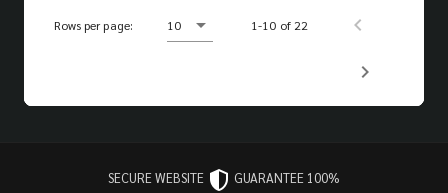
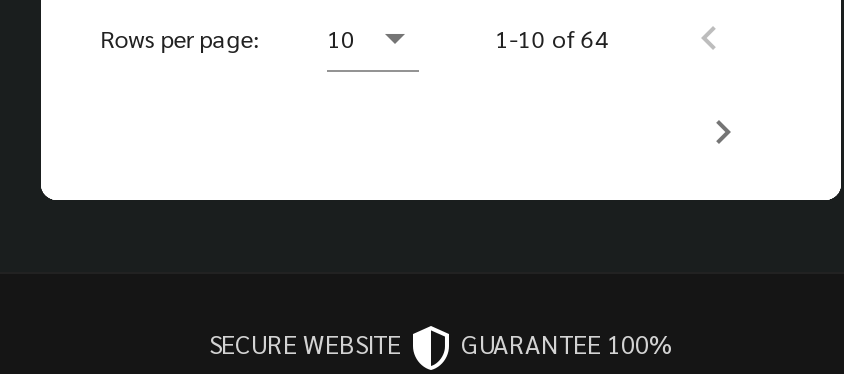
- 1-10 of 22
+ 1-10 of 64
